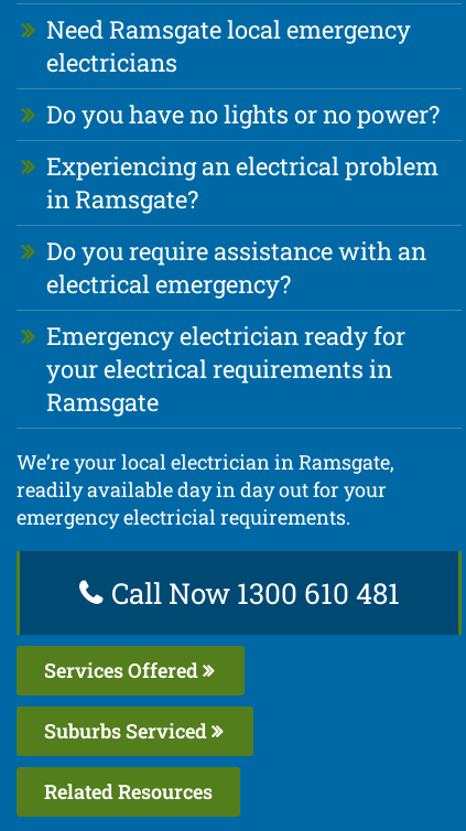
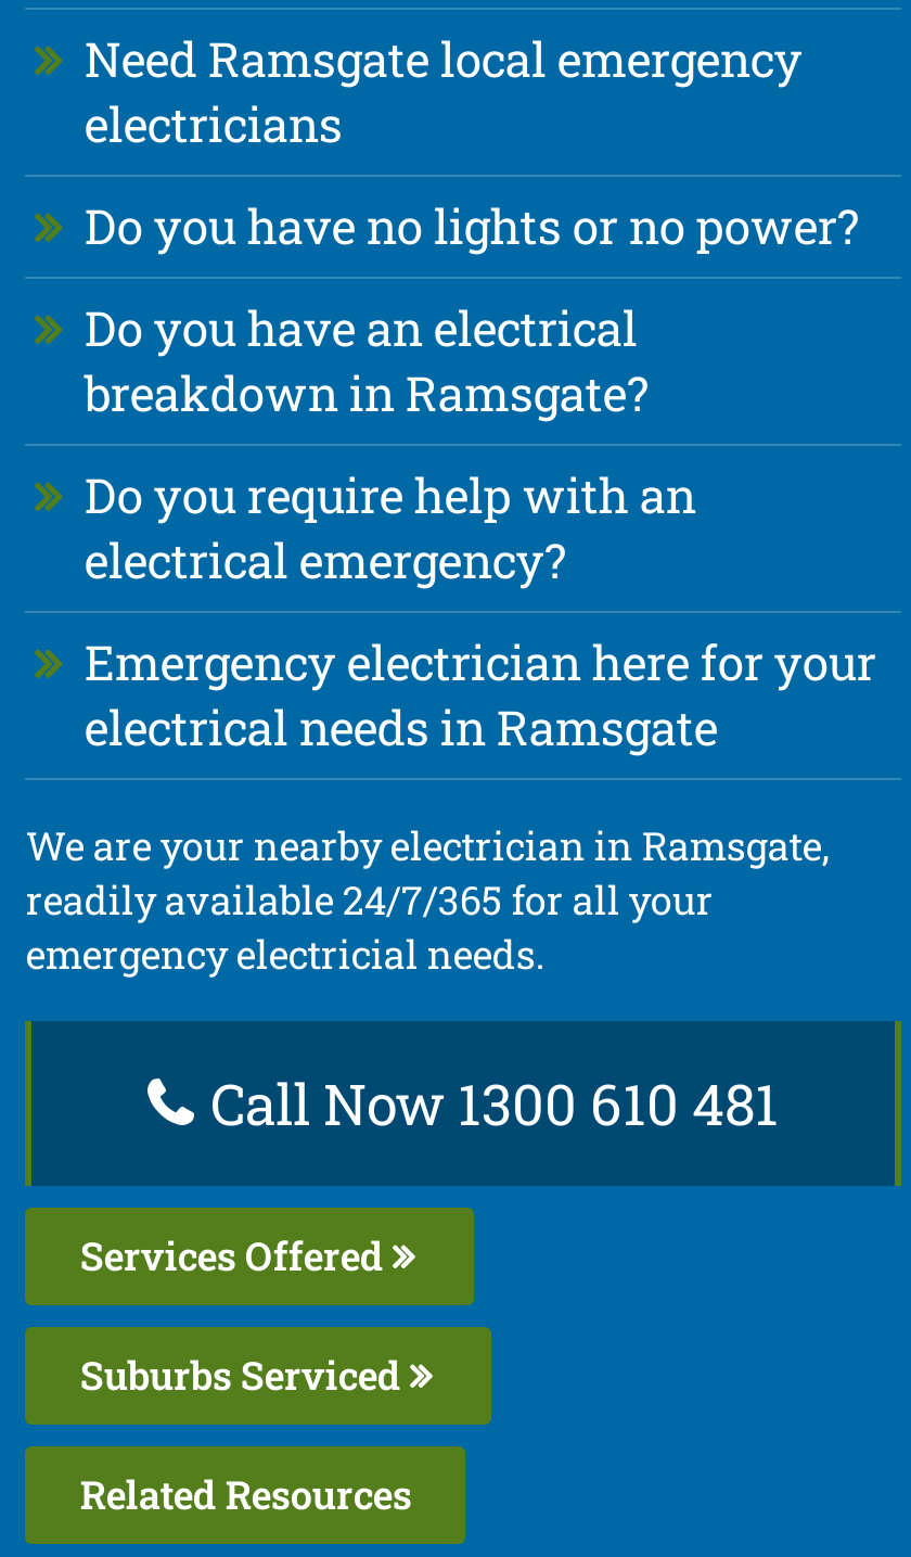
- Experiencing an electrical problem
- in Ramsgate?
+ Do you have an electrical
+ breakdown in Ramsgate?

- Do you require assistance with an
+ Do you require help with an

- Emergency electrician ready for
- your electrical requirements in
- Ramsgate
+ Emergency electrician here for your
+ electrical needs in Ramsgate

- We’re your local electrician in Ramsgate,
- readily available day in day out for your
- emergency electricial requirements.
+ We are your nearby electrician in Ramsgate,
+ readily available 24/7/365 for all your
+ emergency electricial needs.
